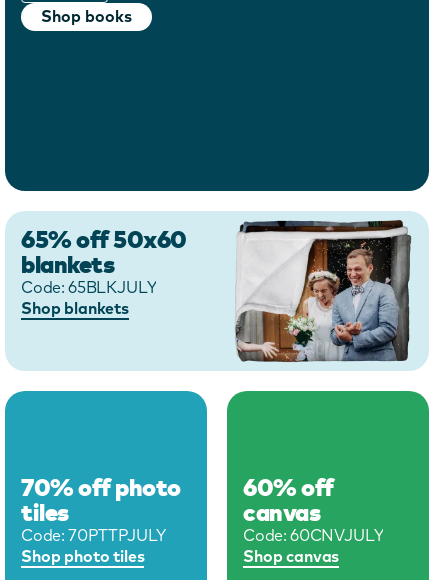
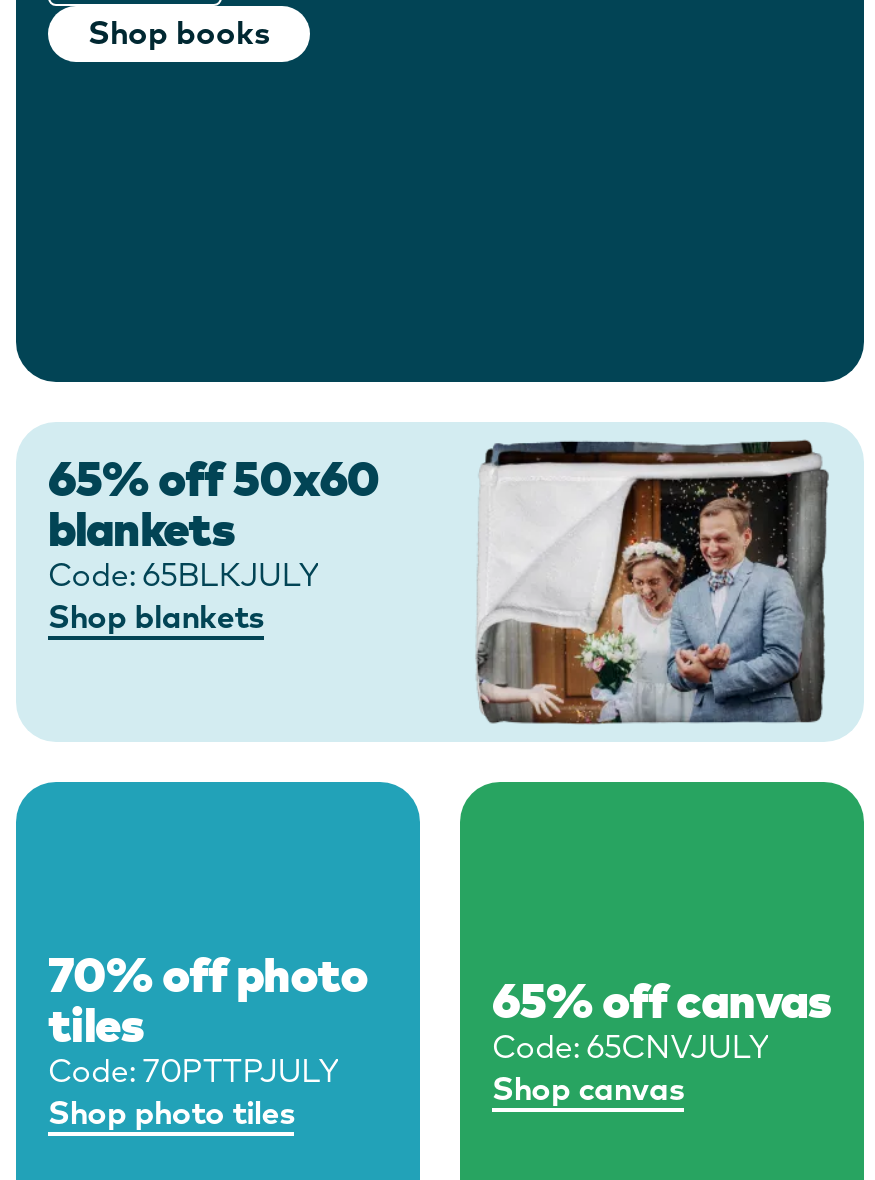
- 60% off
- canvas
- Code: 60CNVJULY
+ 65% off canvas
+ Code: 65CNVJULY
